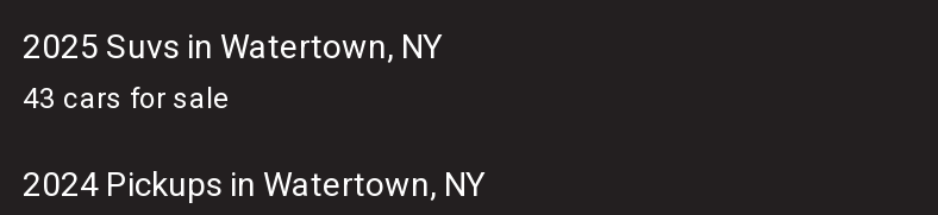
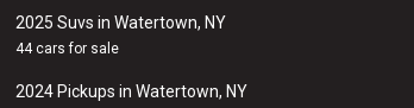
- 43 cars for sale
+ 44 cars for sale
